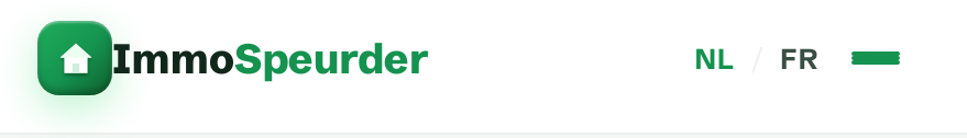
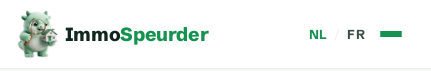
- [image]
+ [image]
